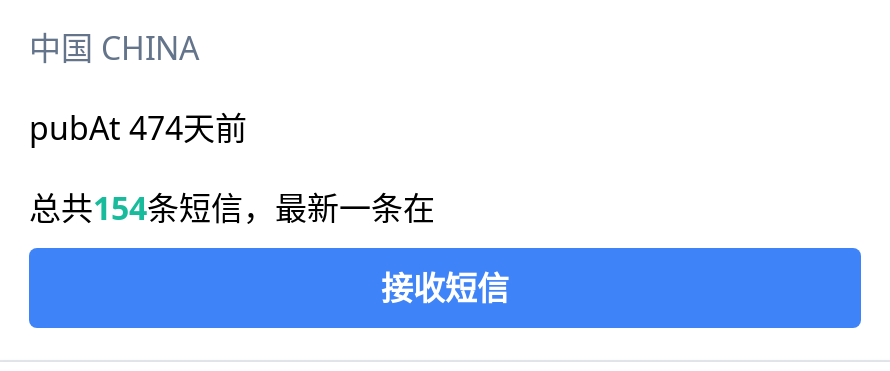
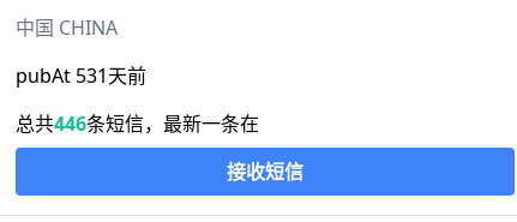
- pubAt 474天前
+ pubAt 531天前

- 总共154条短信，最新一条在
+ 总共446条短信，最新一条在
